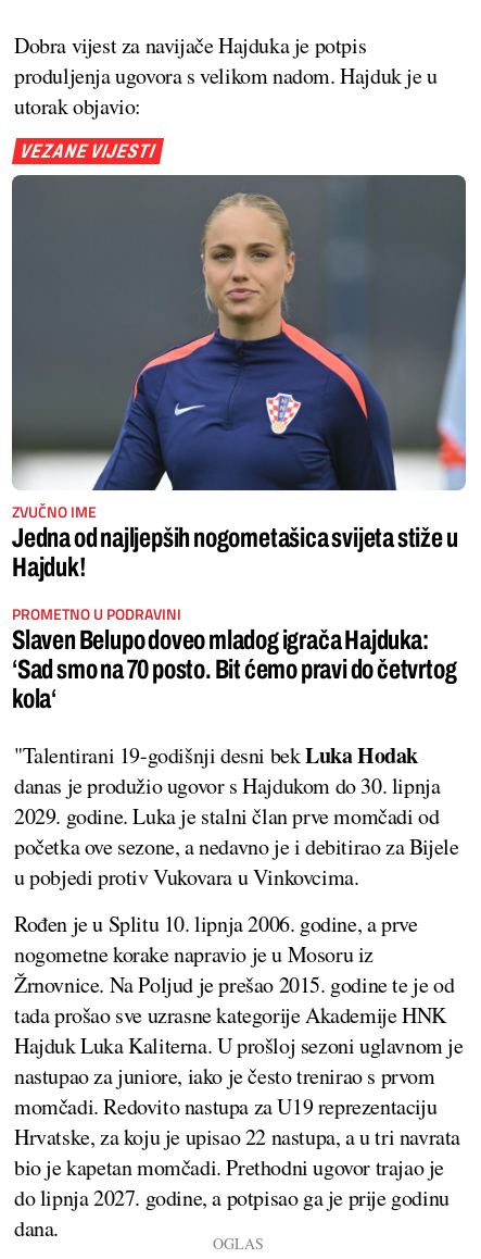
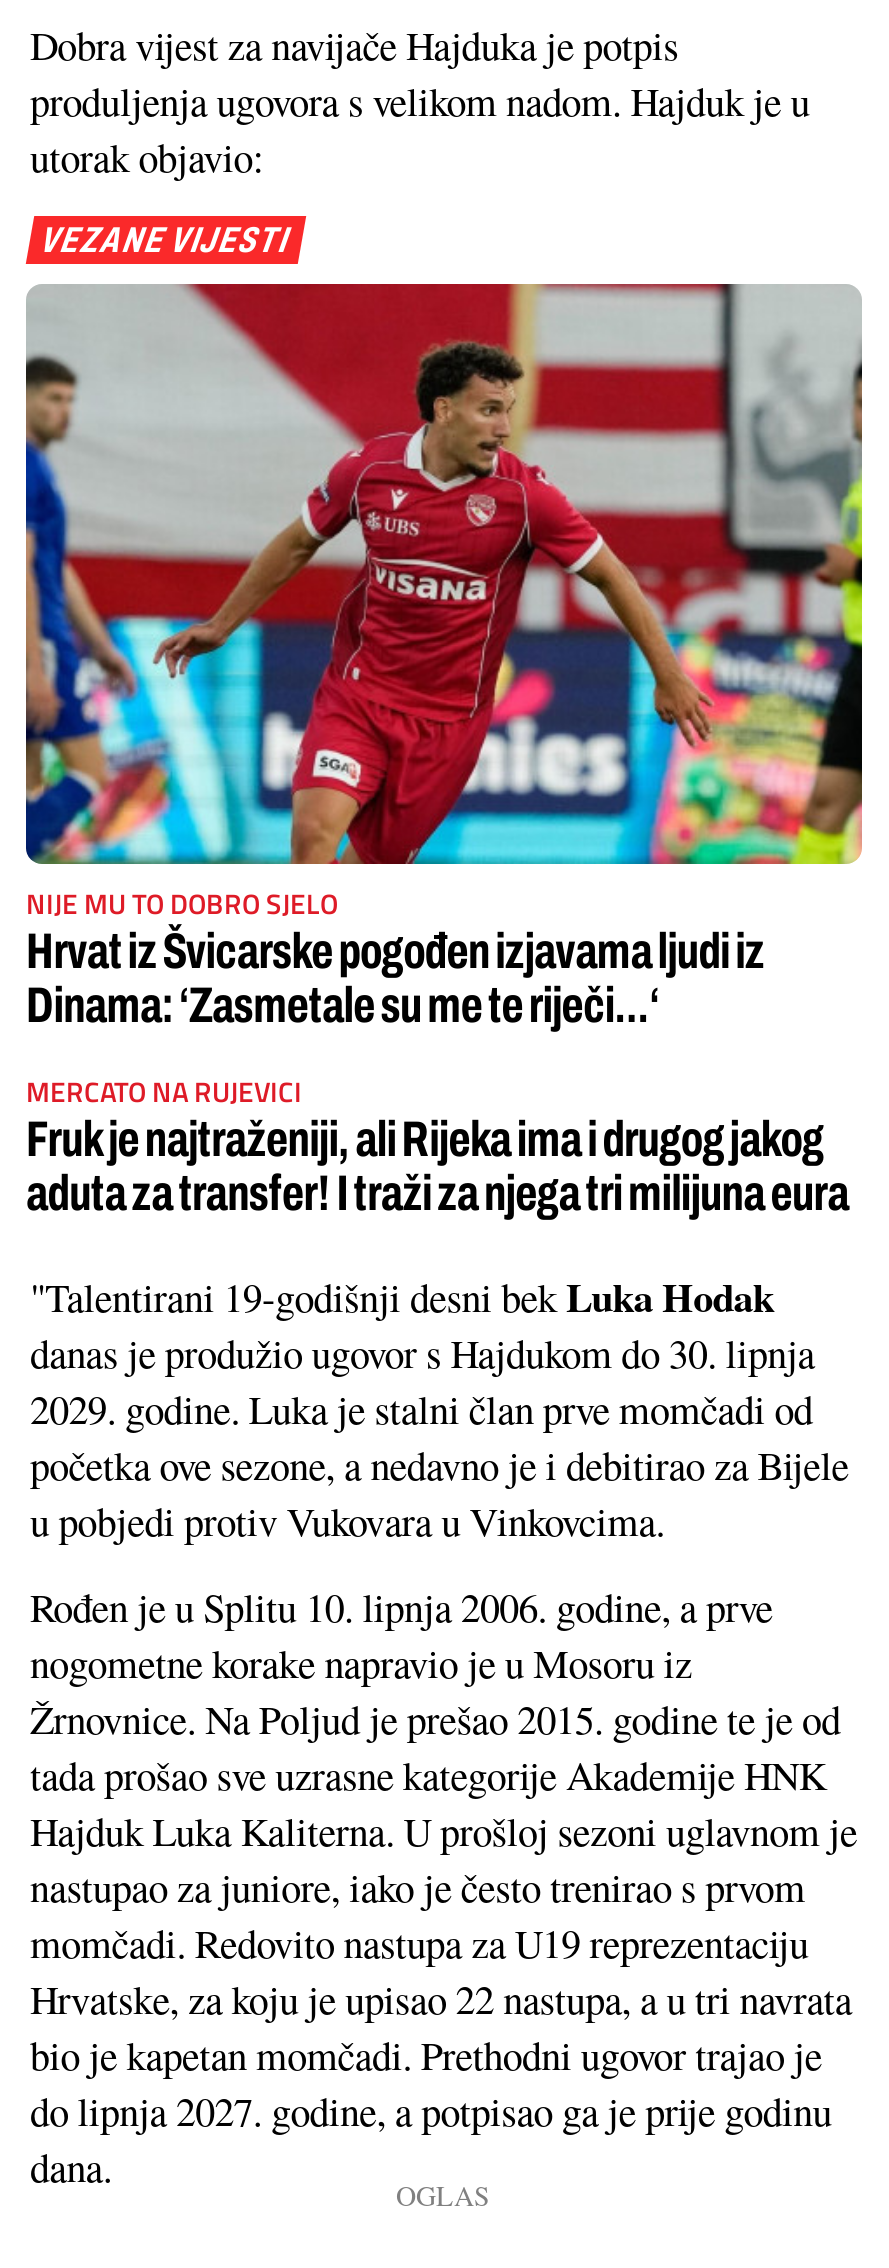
- [image]
- ZVUČNO IME
- Jedna od najljepših nogometašica svijeta stiže u
- Hajduk!
+ [image]
+ NIJE MU TO DOBRO SJELO
+ Hrvat iz Švicarske pogođen izjavama ljudi iz
+ Dinama: ‘Zasmetale su me te riječi...‘

- PROMETNO U PODRAVINI
- Slaven Belupo doveo mladog igrača Hajduka:
- ‘Sad smo na 70 posto. Bit ćemo pravi do četvrtog
- kola‘
+ MERCATO NA RUJEVICI
+ Fruk je najtraženiji, ali Rijeka ima i drugog jakog
+ aduta za transfer! I traži za njega tri milijuna eura
